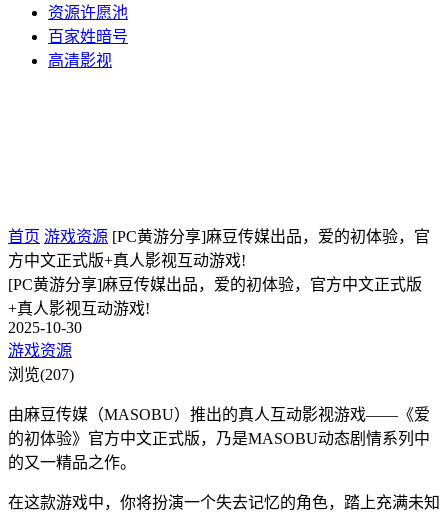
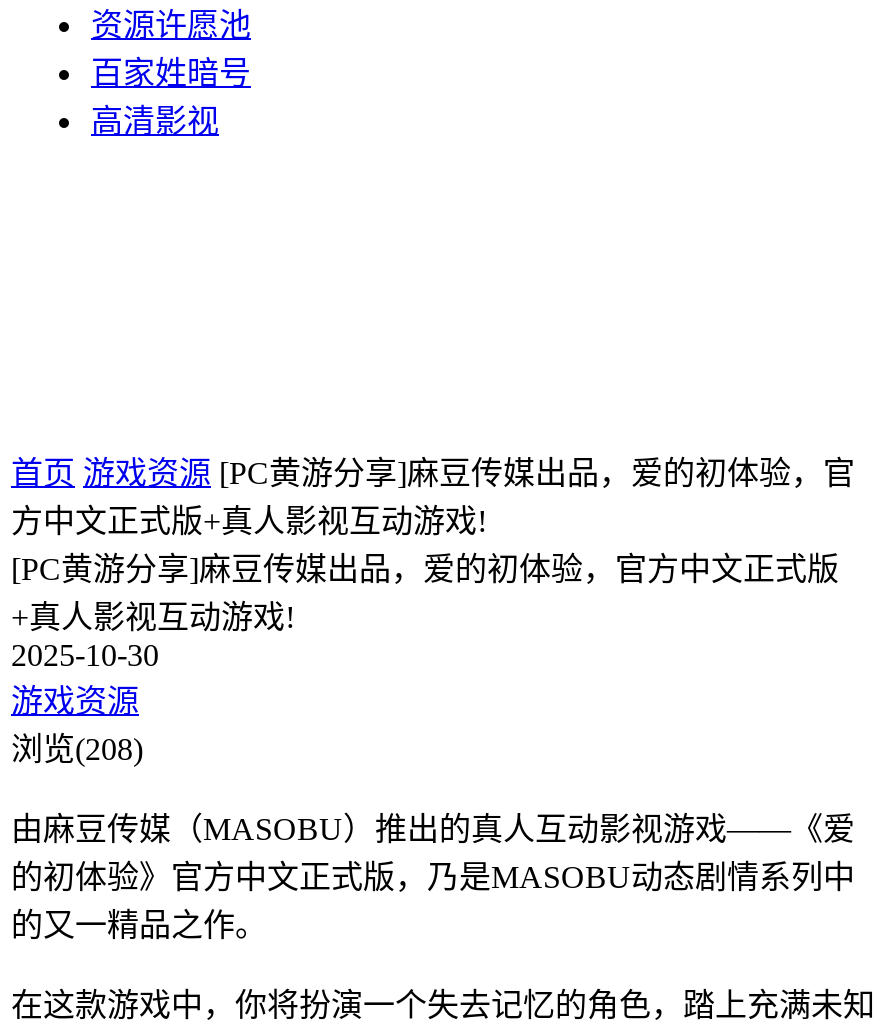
- 浏览(207)
+ 浏览(208)
